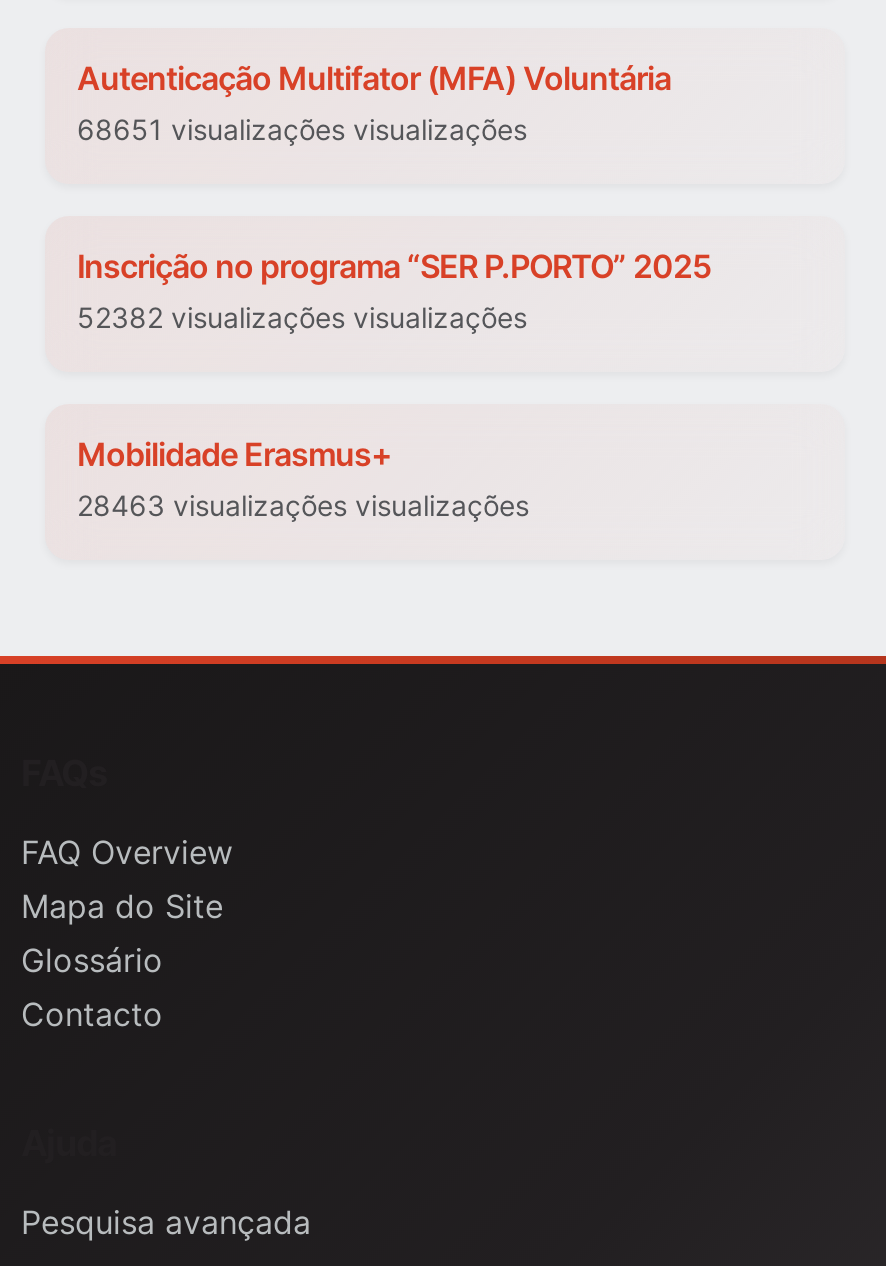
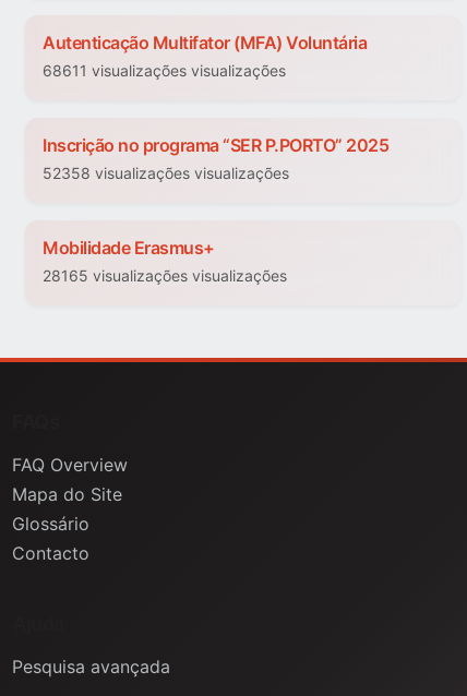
- 68651 visualizações visualizações
+ 68611 visualizações visualizações

- 52382 visualizações visualizações
+ 52358 visualizações visualizações

- 28463 visualizações visualizações
+ 28165 visualizações visualizações
